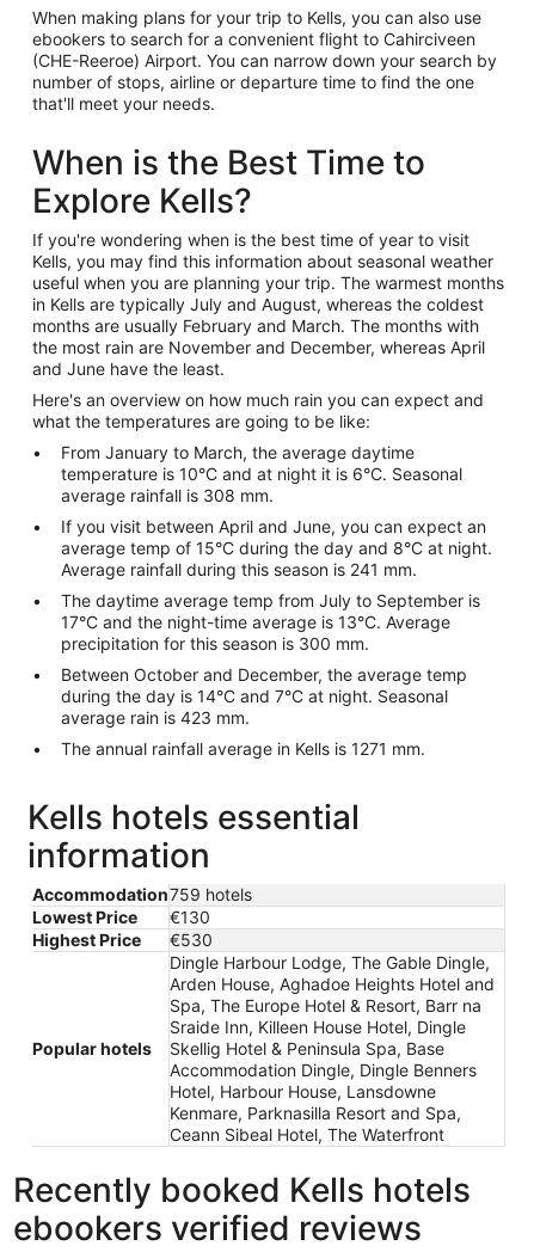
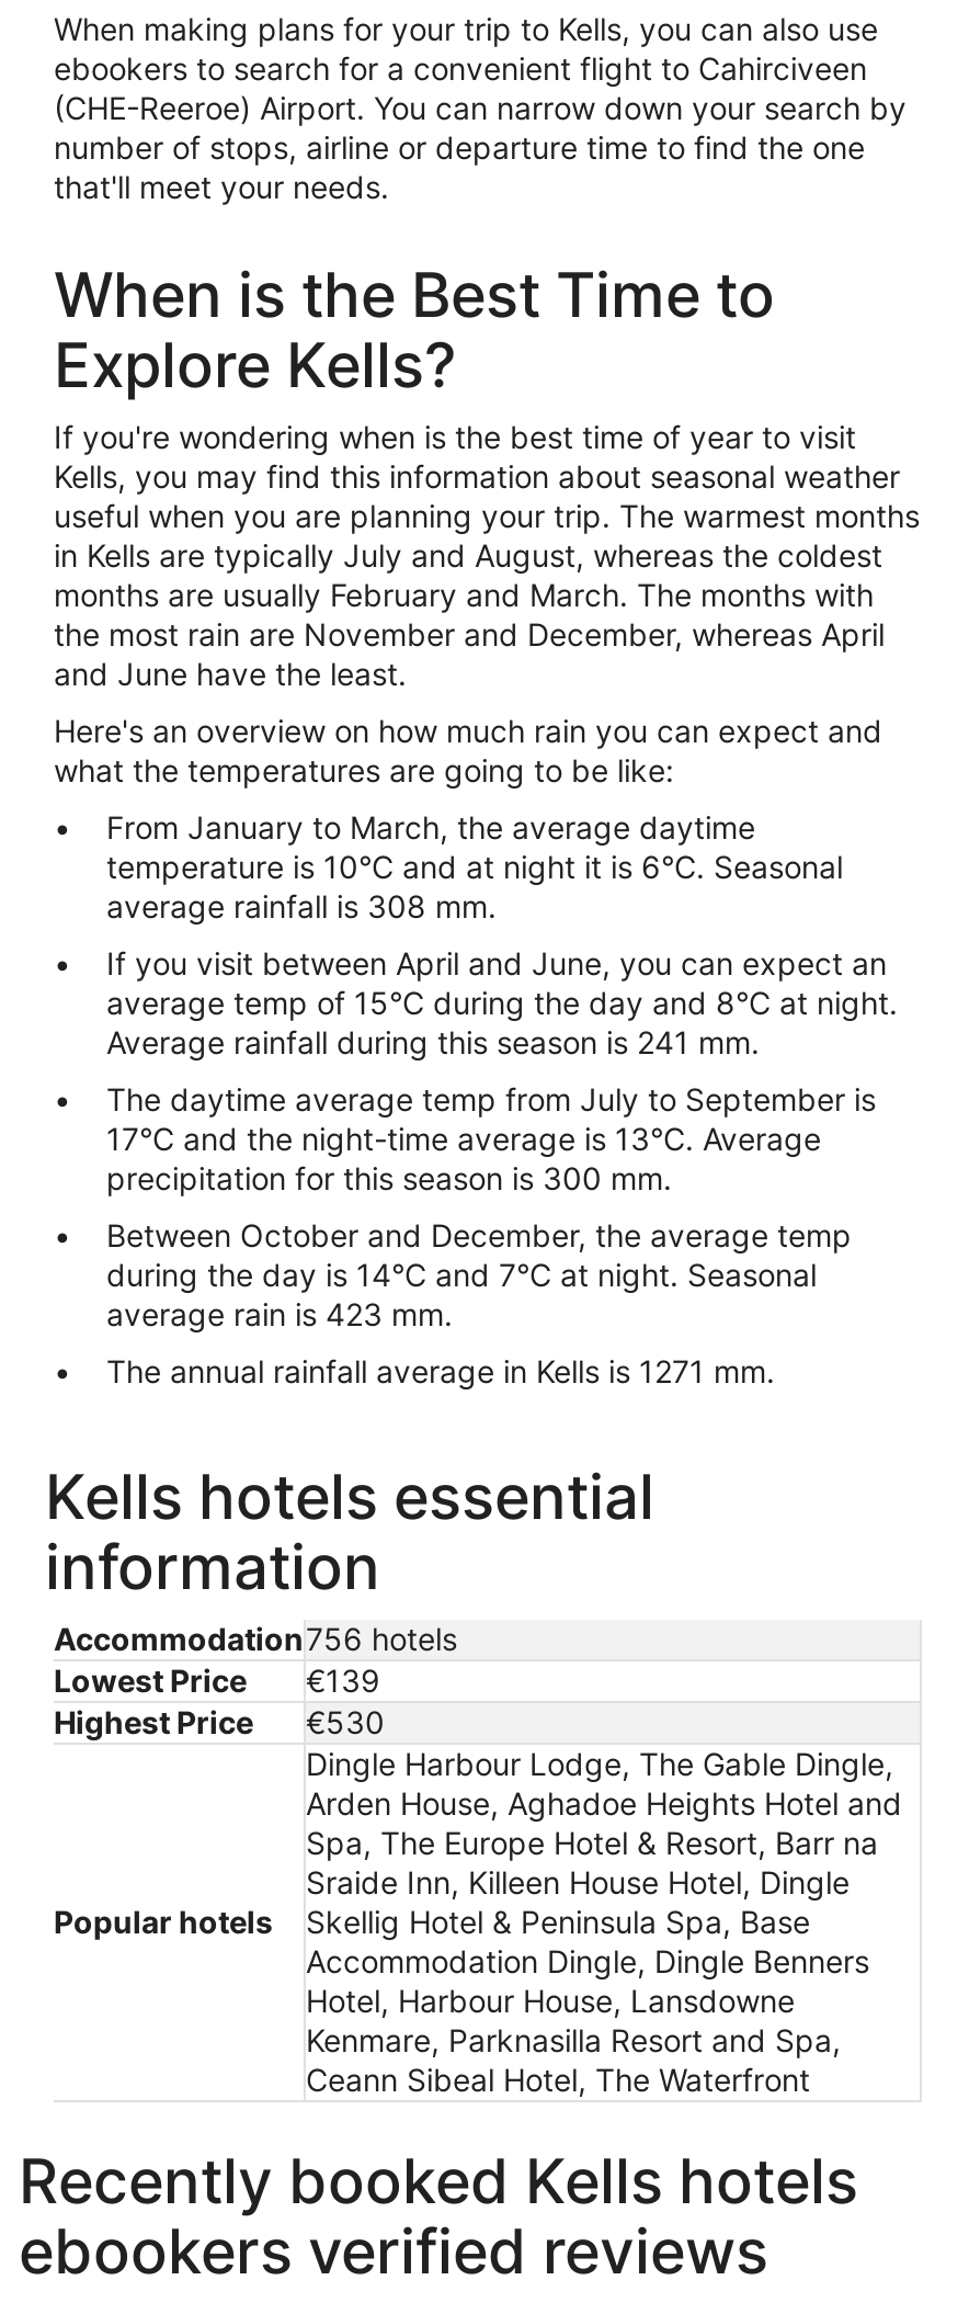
- Accommodation759 hotels
+ Accommodation756 hotels

- Lowest Price €130
+ Lowest Price €139
